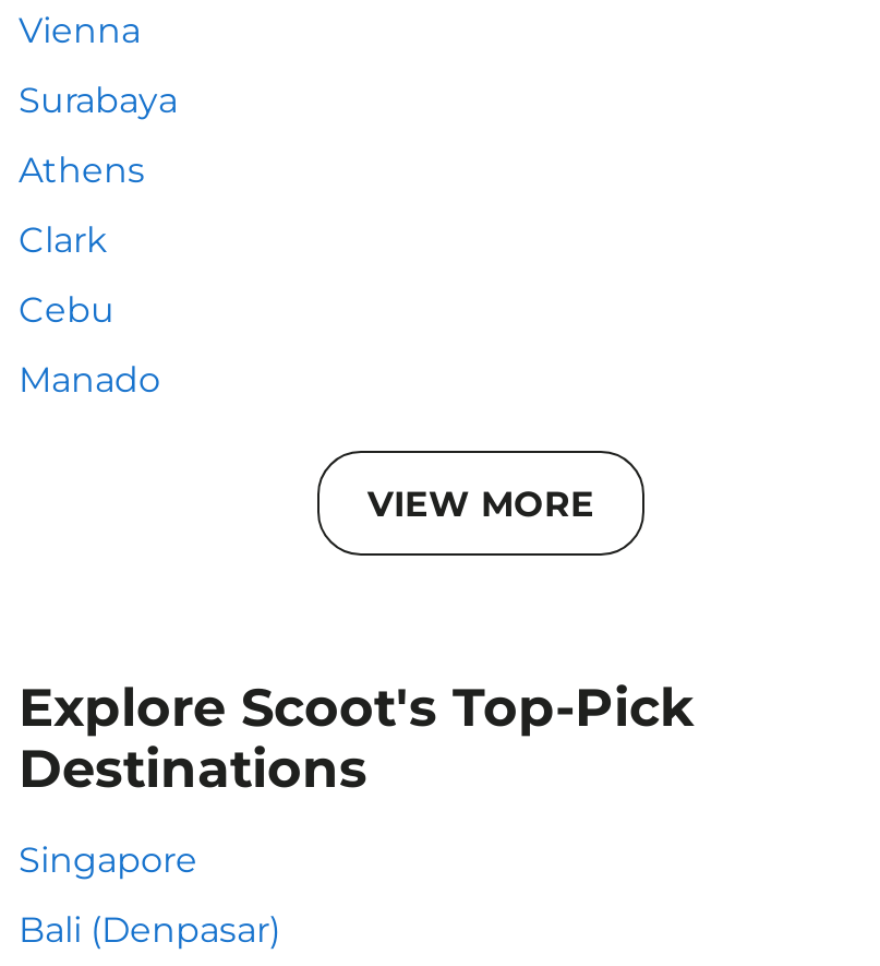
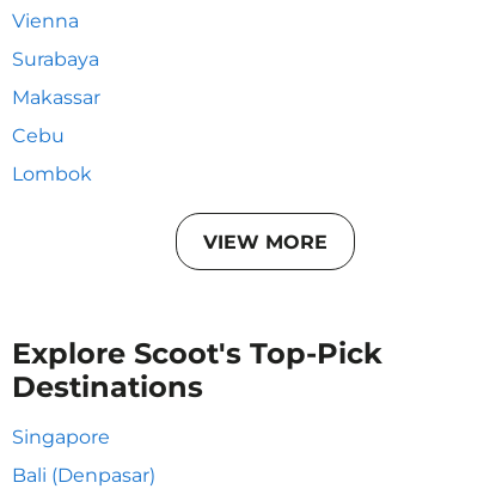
- Athens
- Clark
+ Makassar

- Manado
+ Lombok
